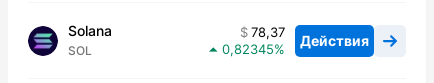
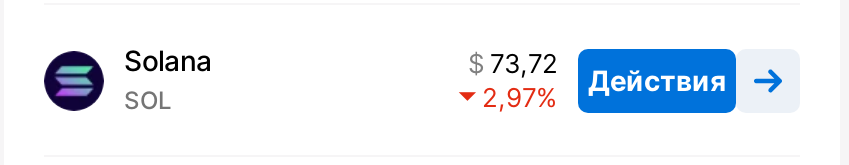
- 78,37 Действия
+ 73,72 Действия

- 0,82345
+ 2,97
